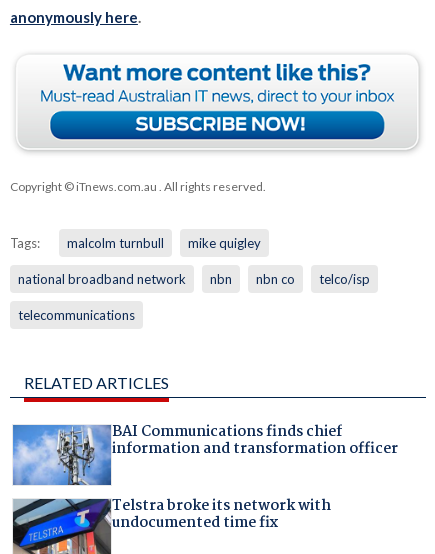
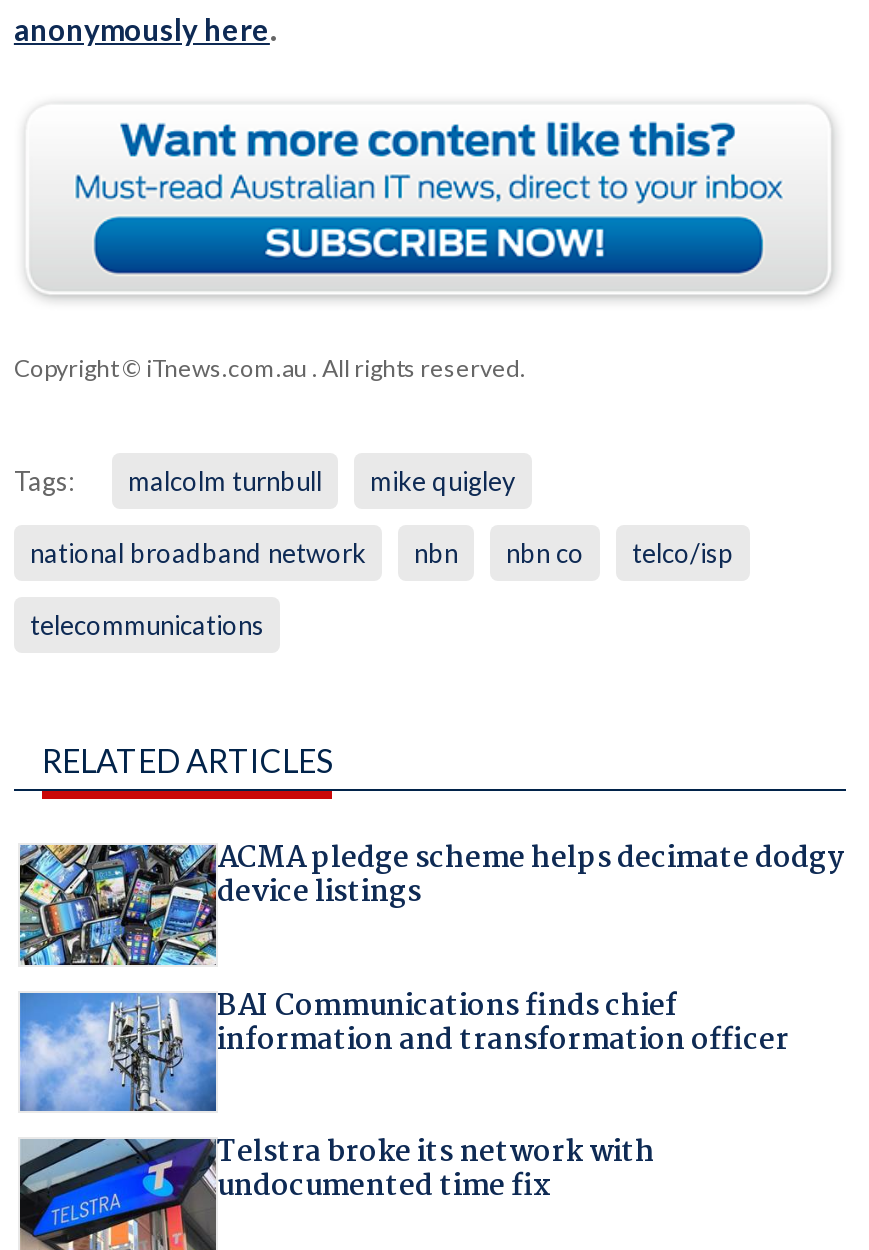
+ [image]
+ ACMA pledge scheme helps decimate dodgy
+ device listings
